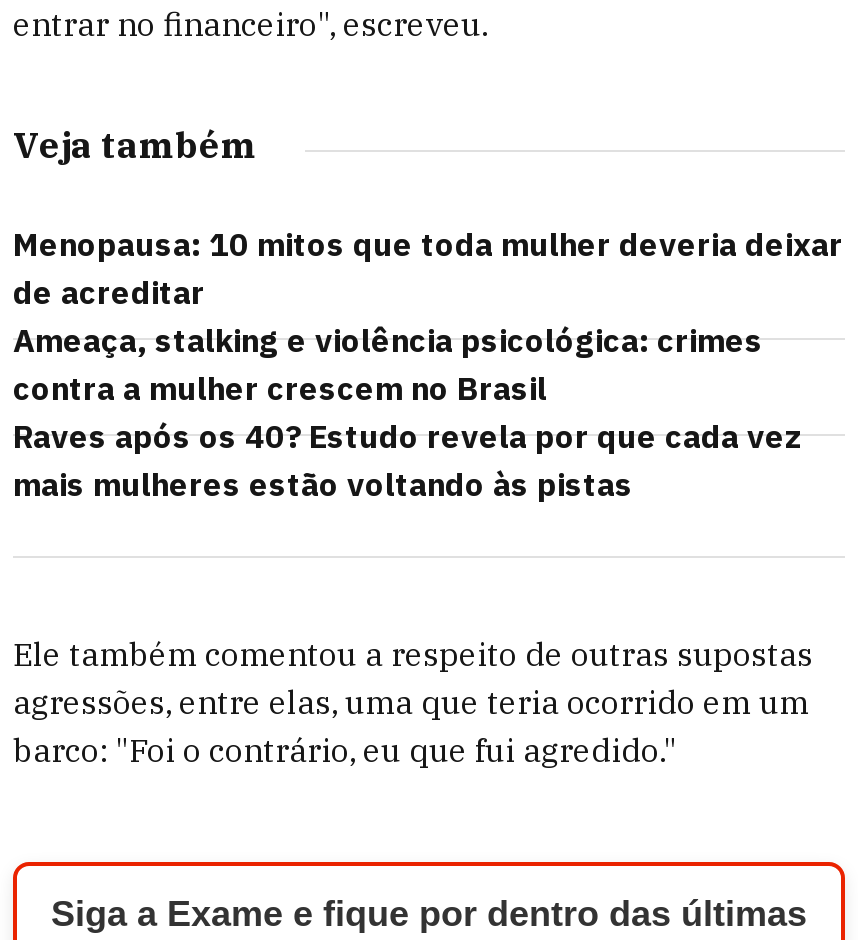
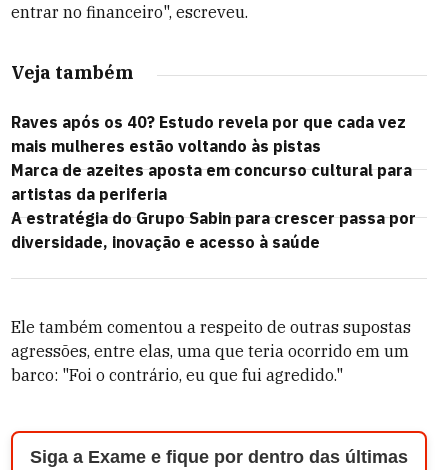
- Menopausa: 10 mitos que toda mulher deveria deixar
- de acreditar
- Ameaça, stalking e violência psicológica: crimes
- contra a mulher crescem no Brasil

moved up: Raves após os 40? Estudo revela por que cada vez | mais mulheres estão voltando às pistas

+ Marca de azeites aposta em concurso cultural para
+ artistas da periferia
+ A estratégia do Grupo Sabin para crescer passa por
+ diversidade, inovação e acesso à saúde
